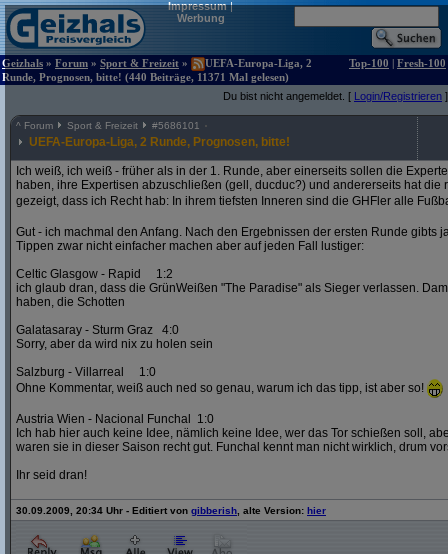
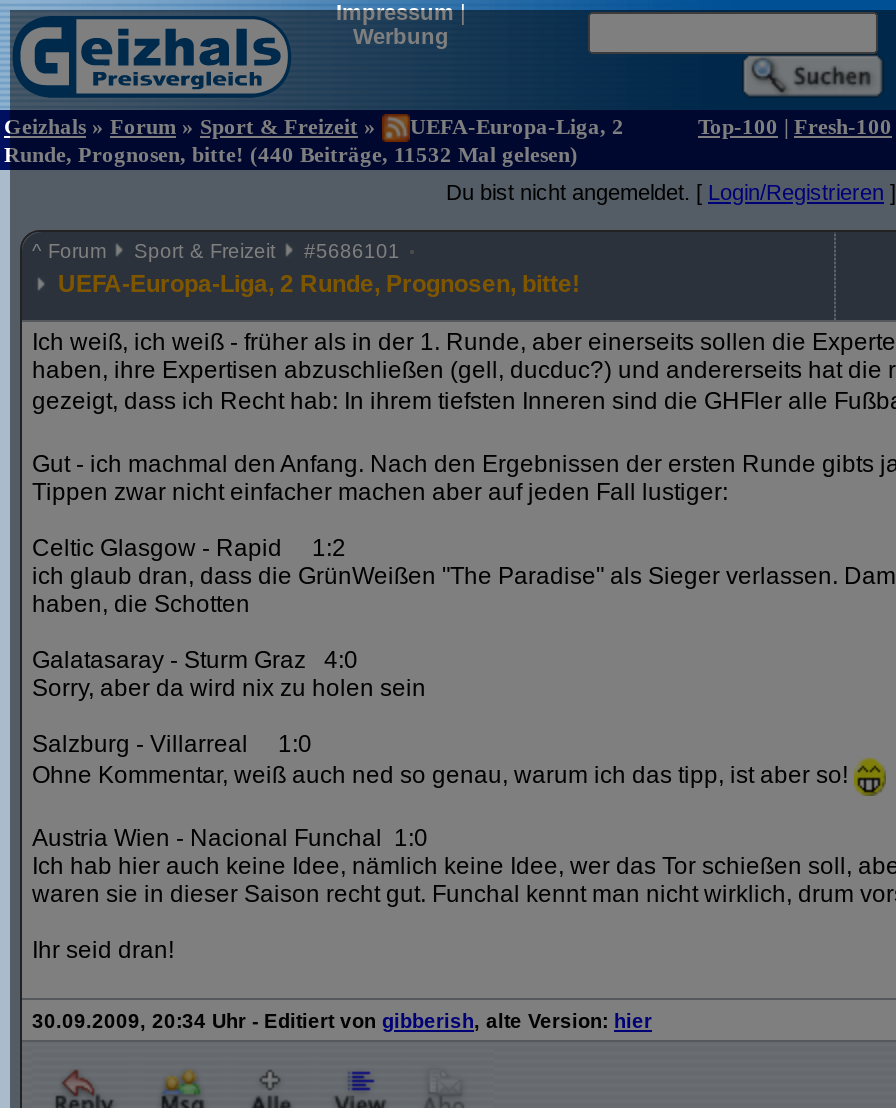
- Runde, Prognosen, bitte! (440 Beiträge, 11371 Mal gelesen)
+ Runde, Prognosen, bitte! (440 Beiträge, 11532 Mal gelesen)
